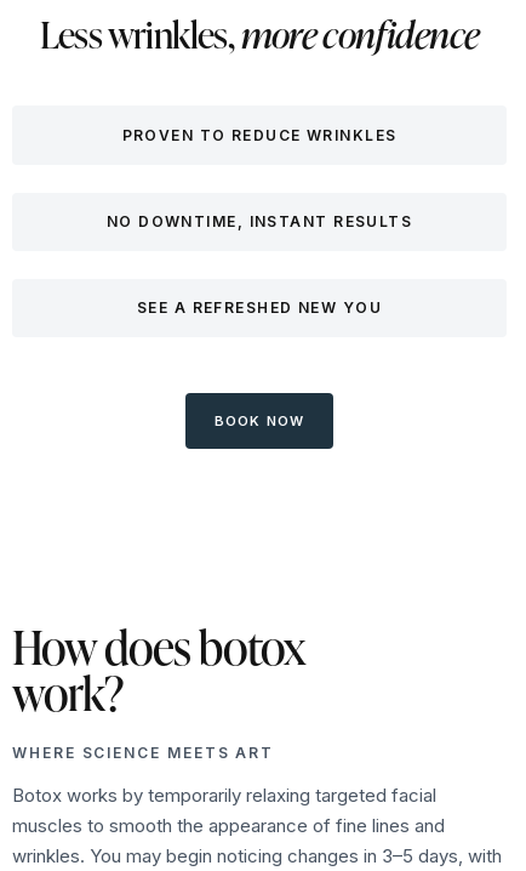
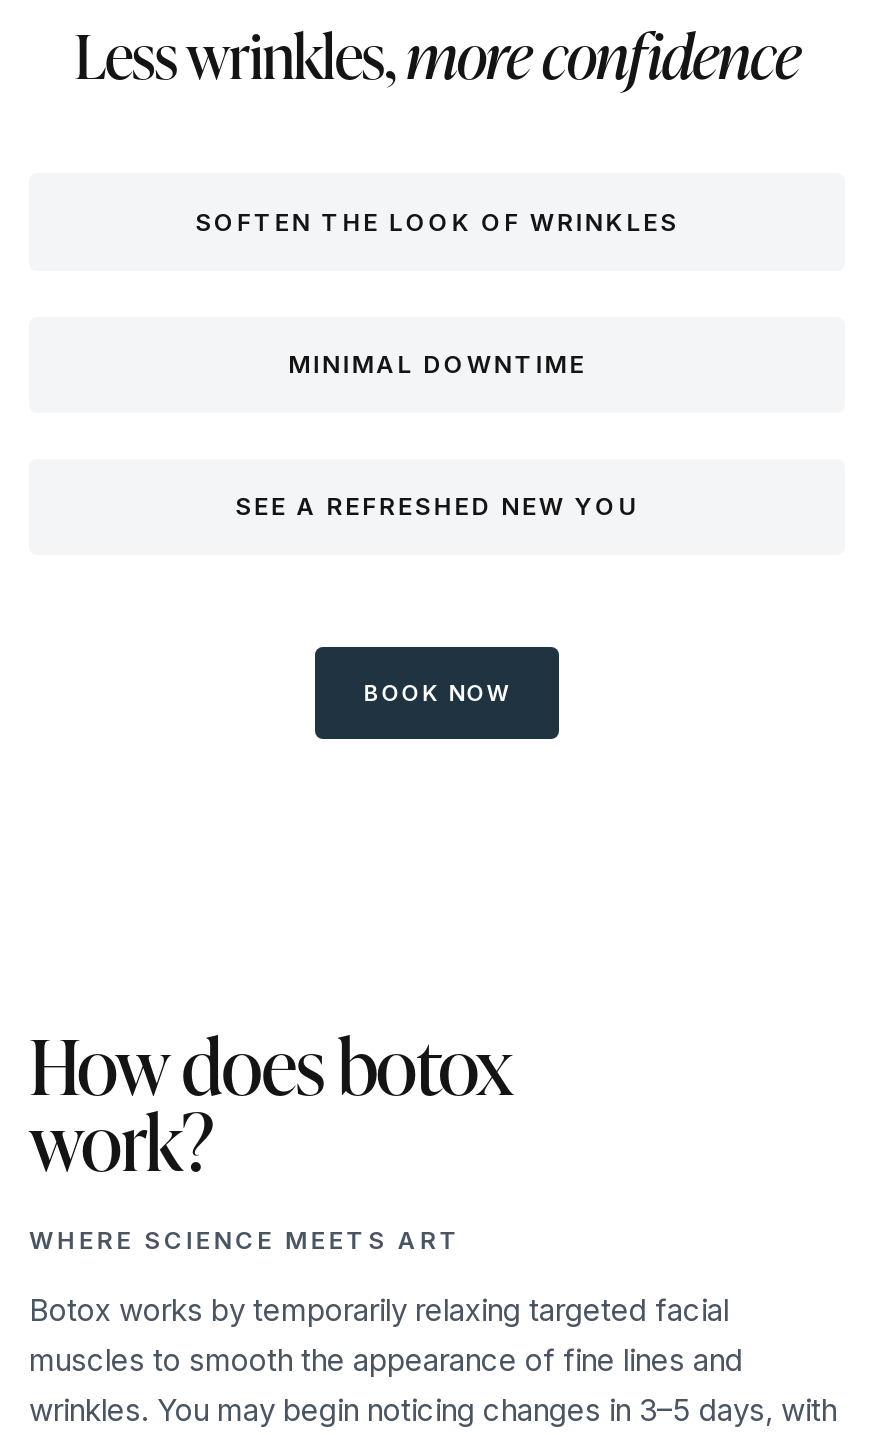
- PROVEN TO REDUCE WRINKLES
+ SOFTEN THE LOOK OF WRINKLES

- NO DOWNTIME, INSTANT RESULTS
+ MINIMAL DOWNTIME
